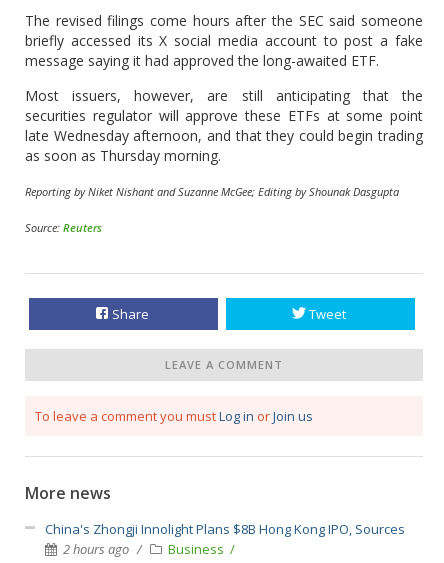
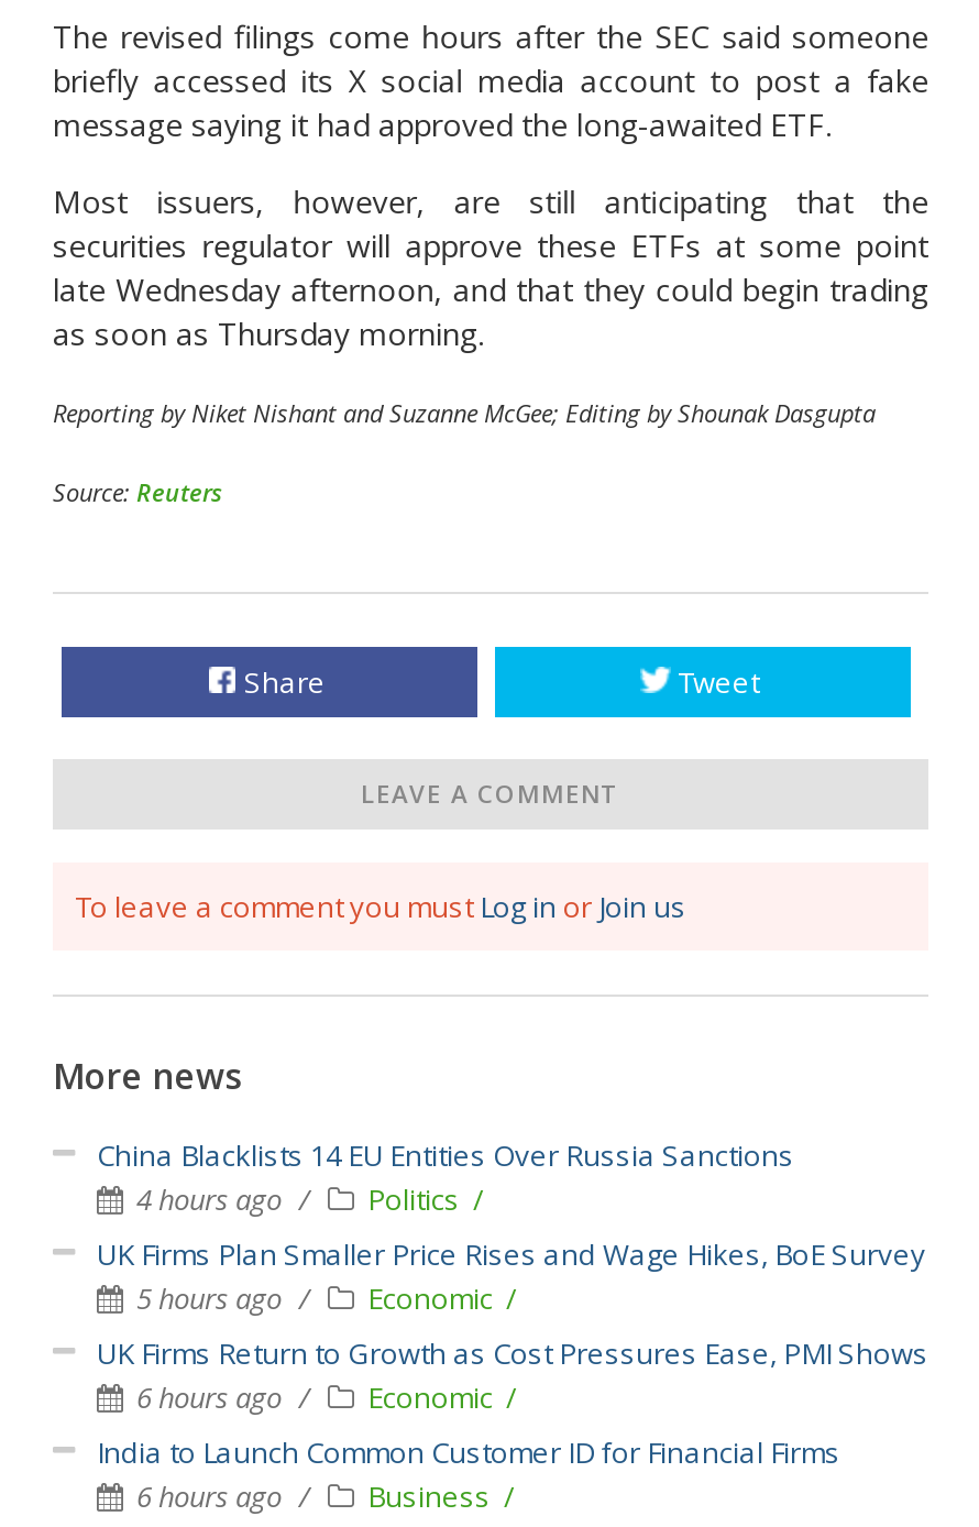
- China's Zhongji Innolight Plans $8B Hong Kong IPO, Sources
- 2 hours ago
+ China Blacklists 14 EU Entities Over Russia Sanctions
+ 4 hours ago
+ Politics
+ UK Firms Plan Smaller Price Rises and Wage Hikes, BoE Survey
+ 5 hours ago
+ Economic
+ UK Firms Return to Growth as Cost Pressures Ease, PMI Shows
+ 6 hours ago
+ Economic
+ India to Launch Common Customer ID for Financial Firms
+ 6 hours ago
